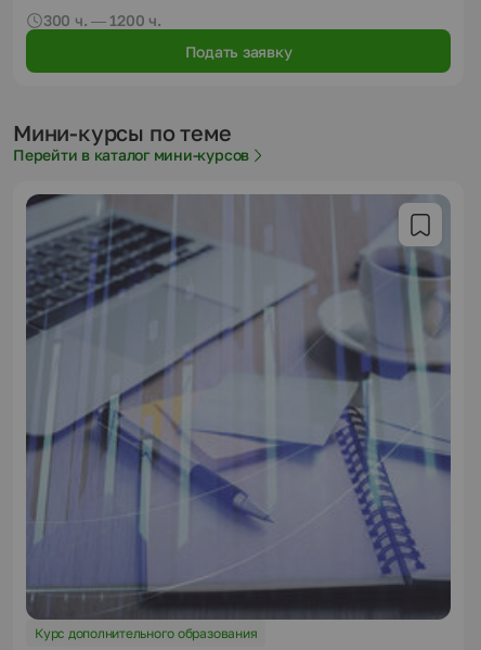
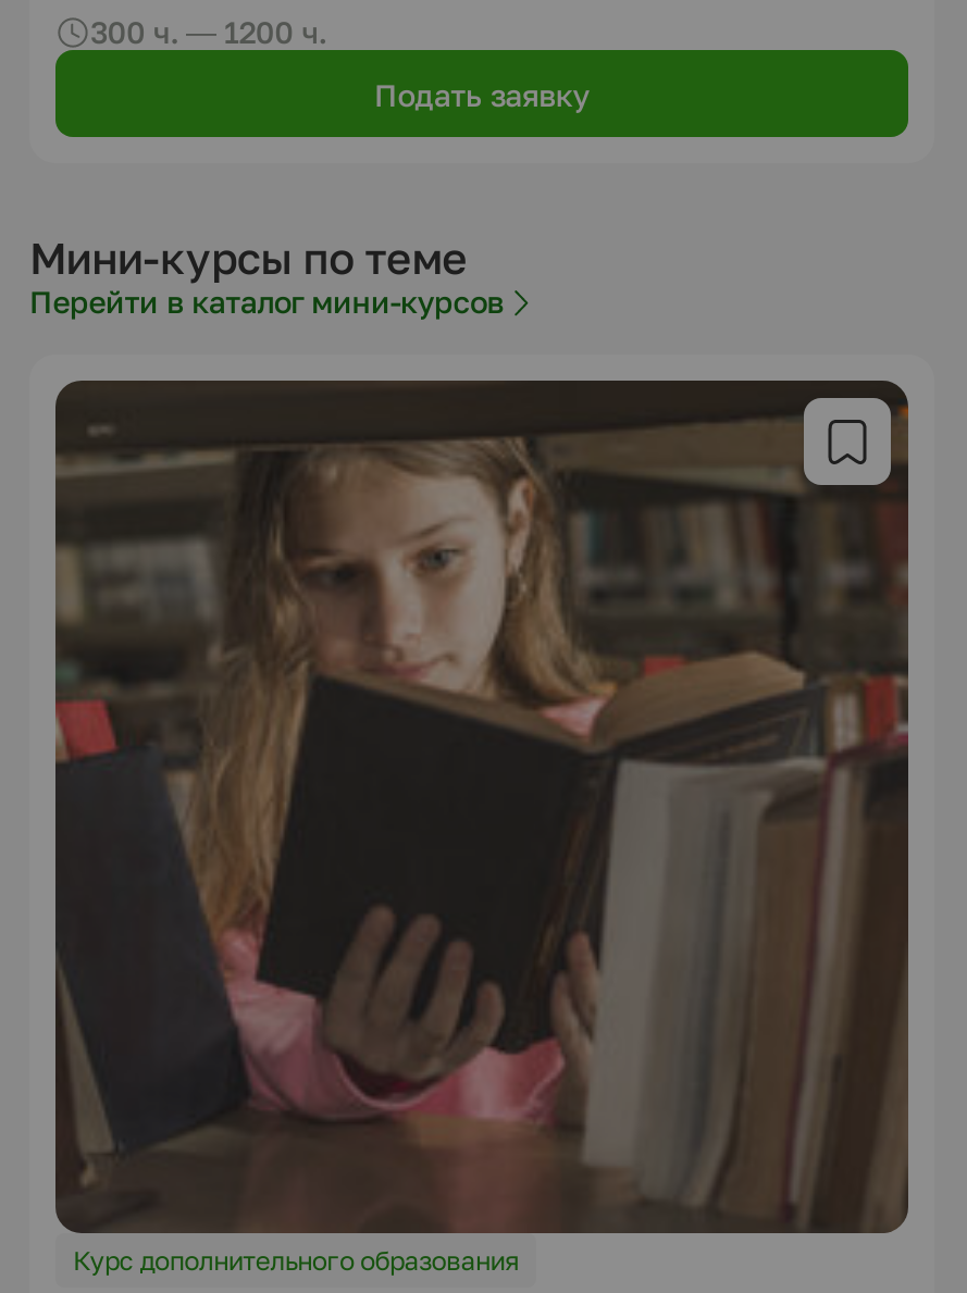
- [image]
+ [image]
